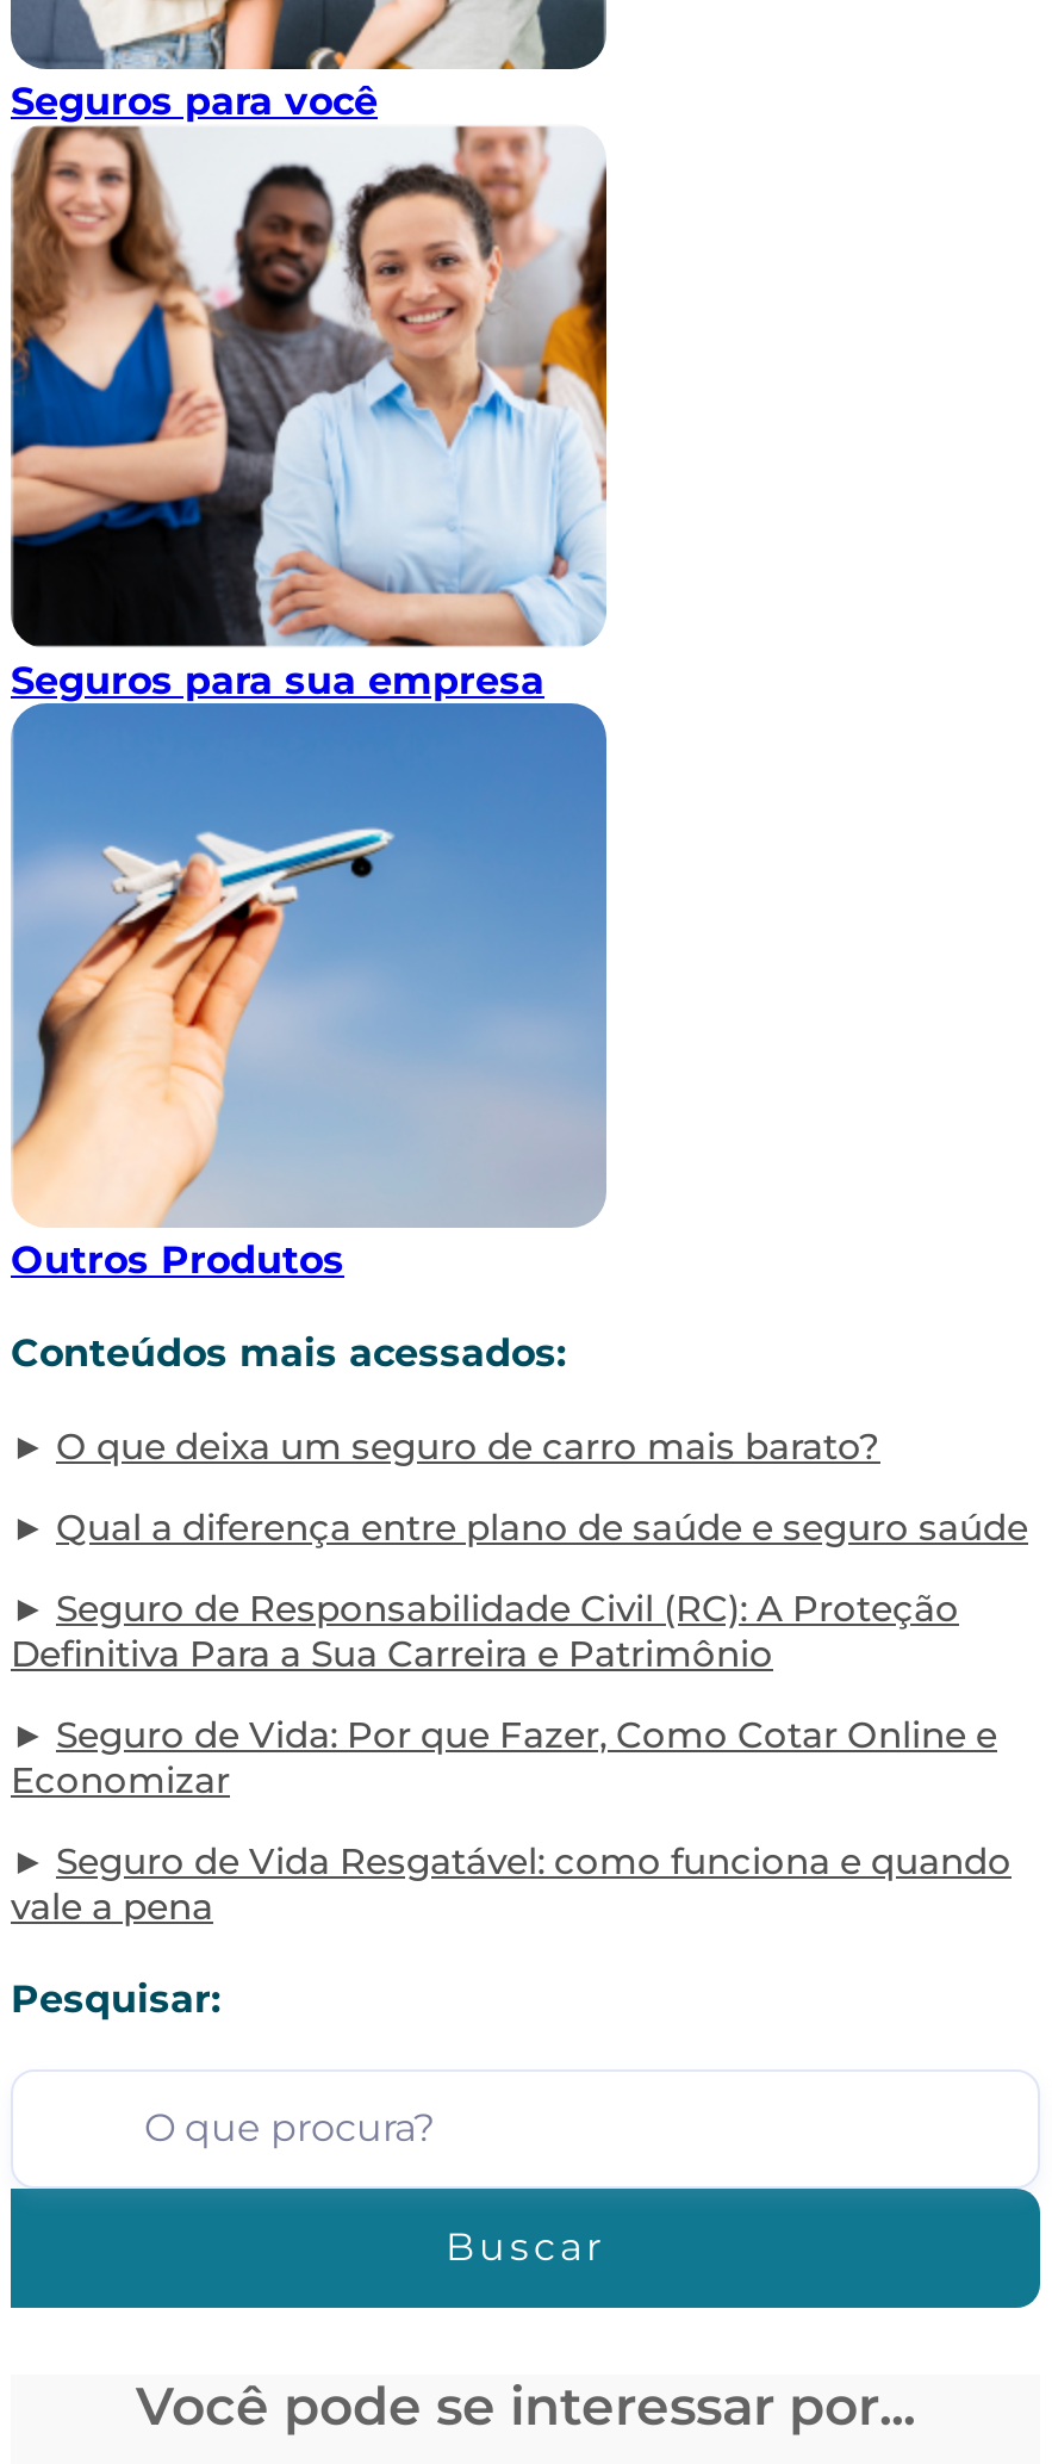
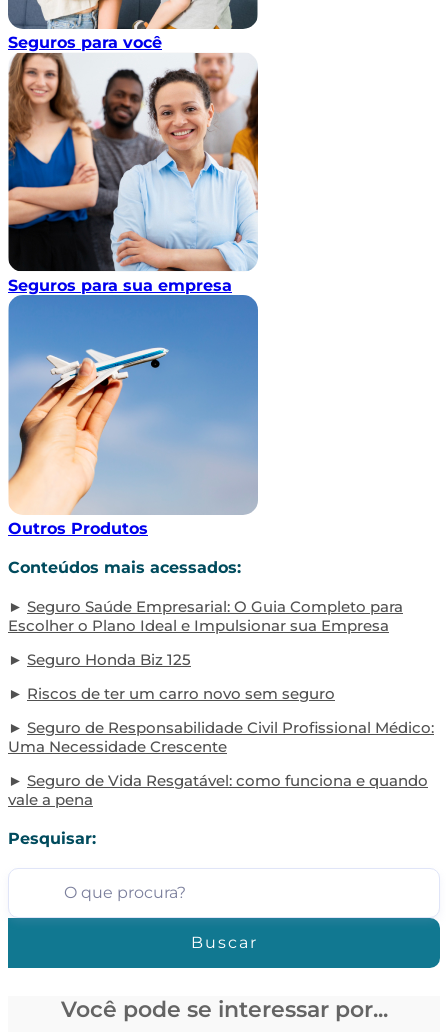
- O que deixa um seguro de carro mais barato?
+ Seguro Saúde Empresarial: O Guia Completo para
+ Escolher o Plano Ideal e Impulsionar sua Empresa

- Qual a diferença entre plano de saúde e seguro saúde
+ Seguro Honda Biz 125

- Seguro de Responsabilidade Civil (RC): A Proteção
- Definitiva Para a Sua Carreira e Patrimônio
+ Riscos de ter um carro novo sem seguro

- Seguro de Vida: Por que Fazer, Como Cotar Online e
- Economizar
+ Seguro de Responsabilidade Civil Profissional Médico:
+ Uma Necessidade Crescente
